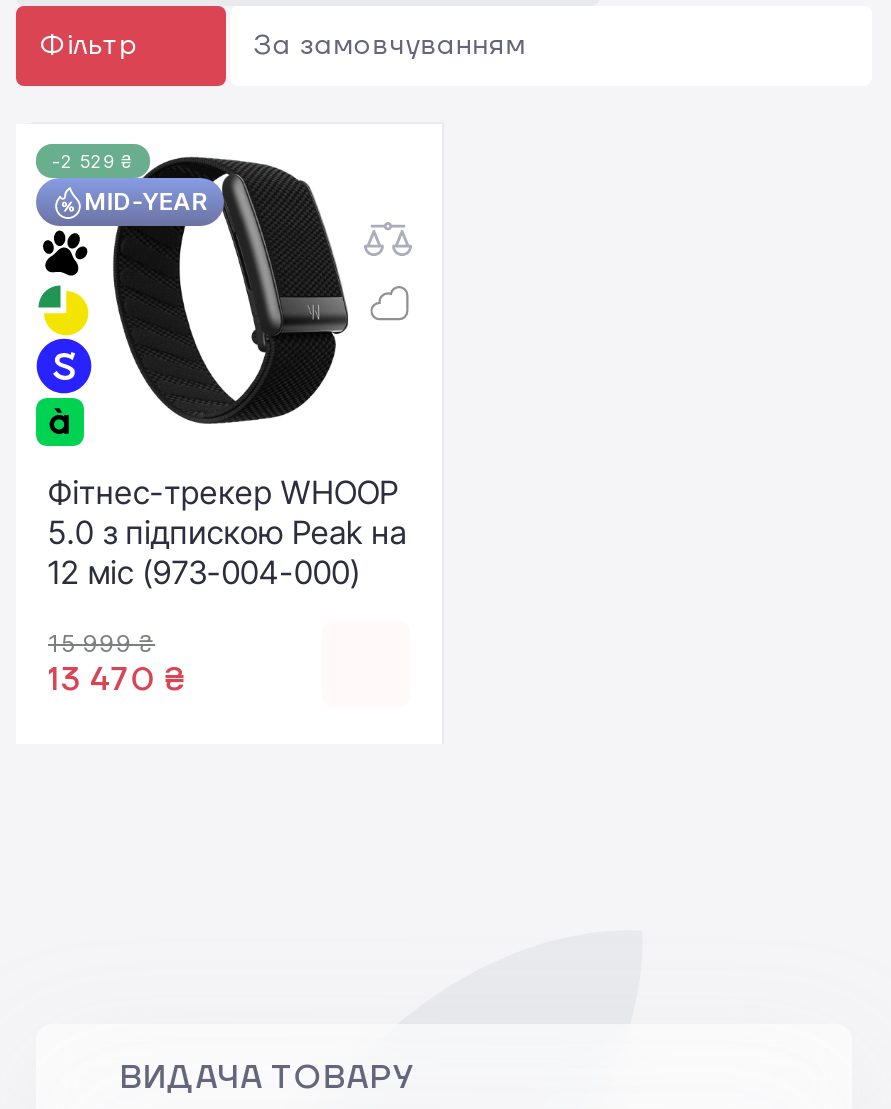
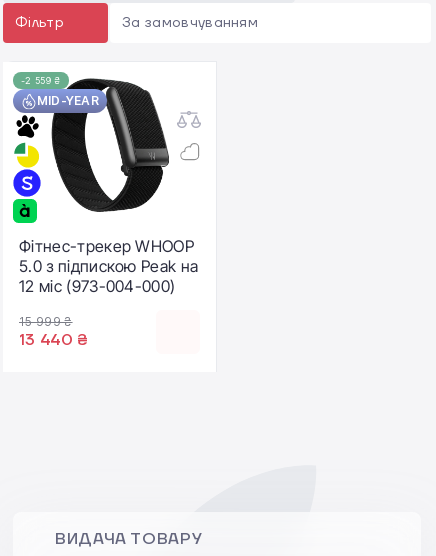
- -2 529 ₴
+ -2 559 ₴

- 13 470 ₴
+ 13 440 ₴
